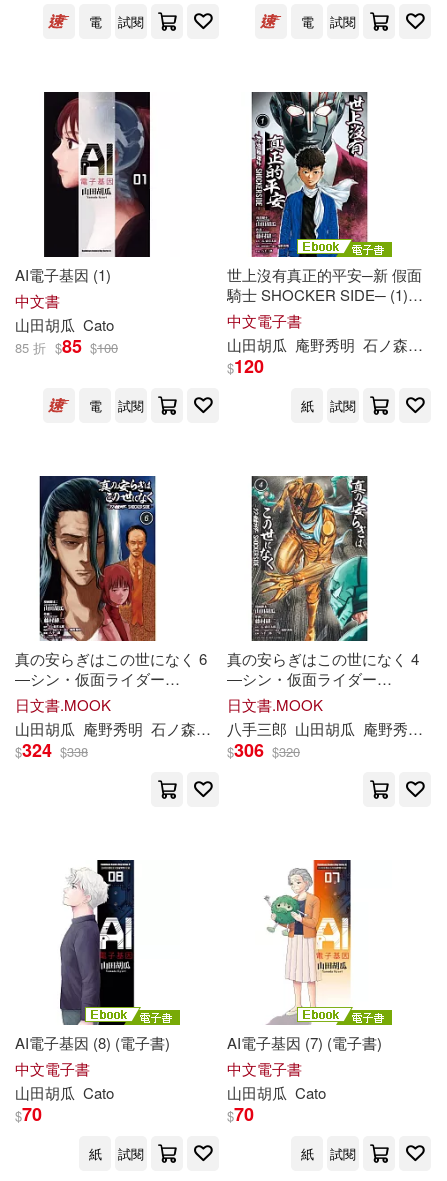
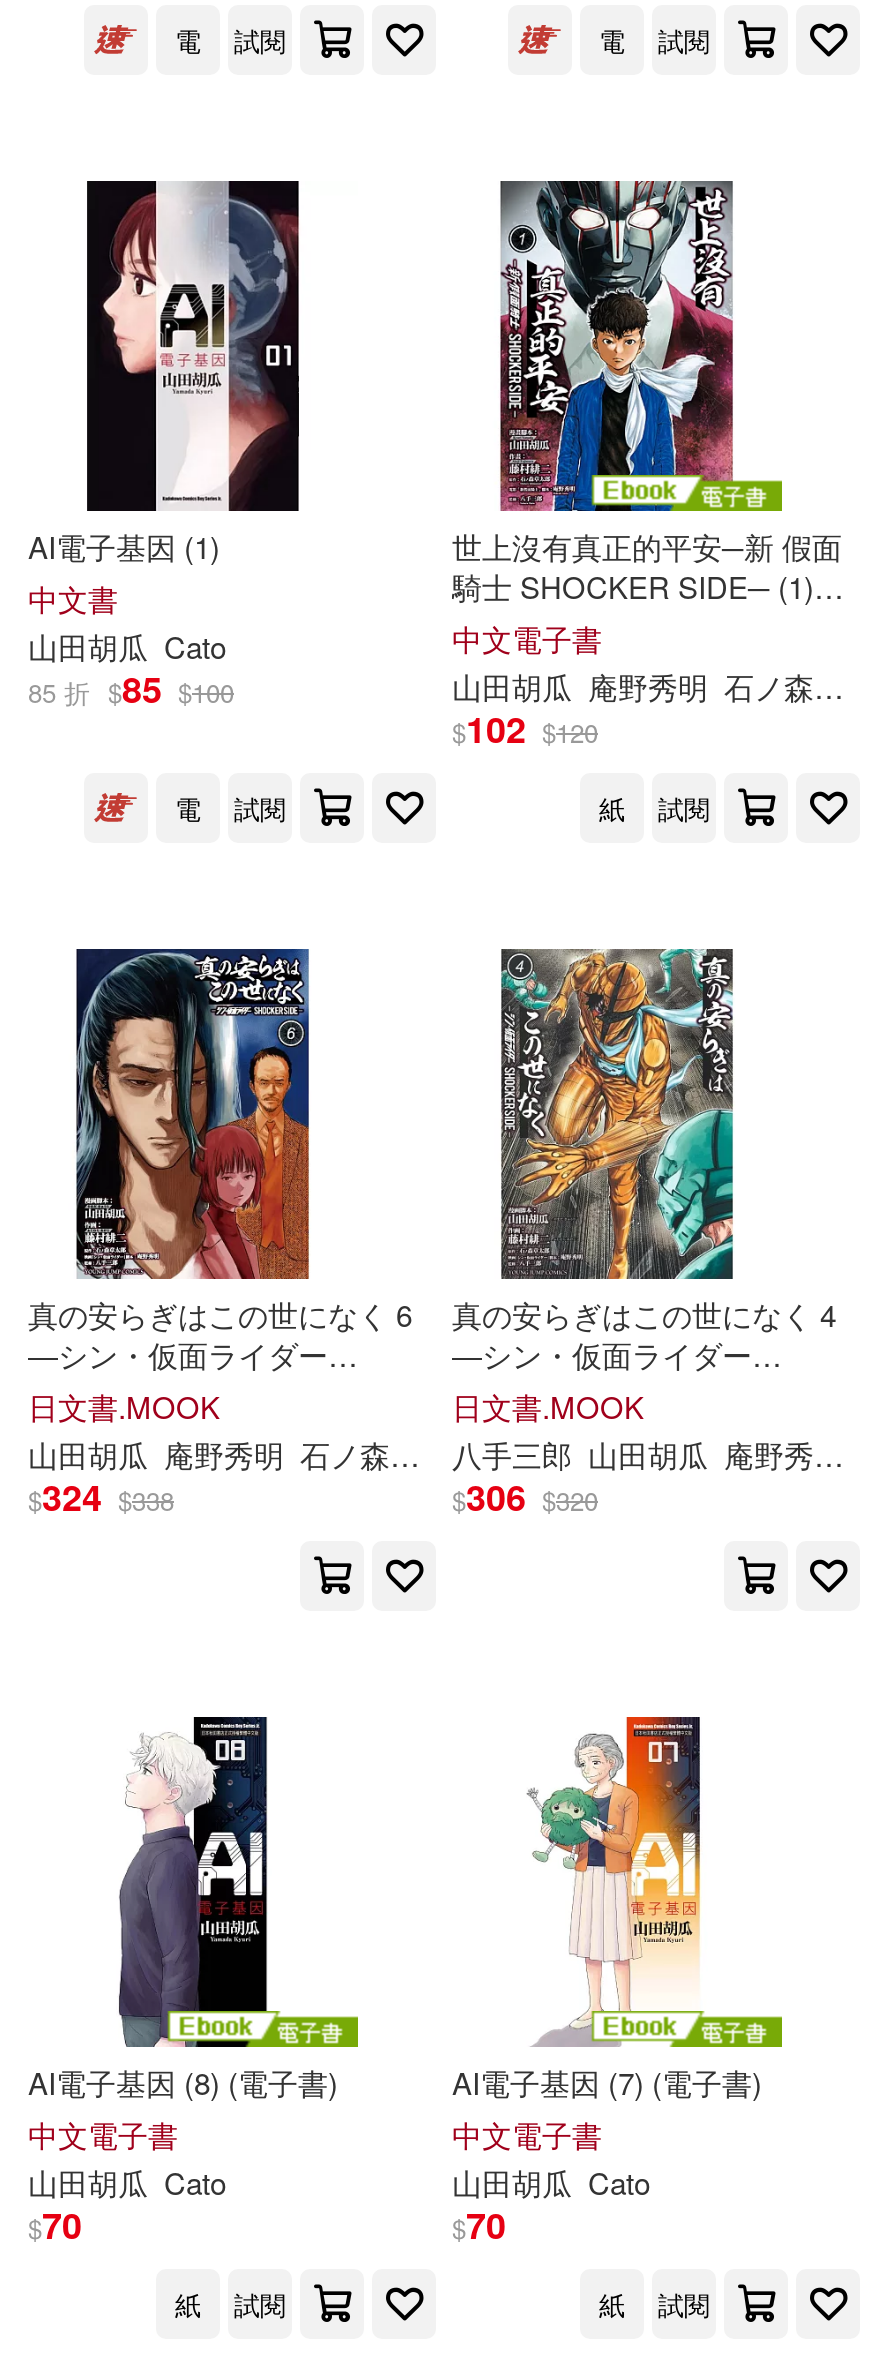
- $120
+ $102 $120
